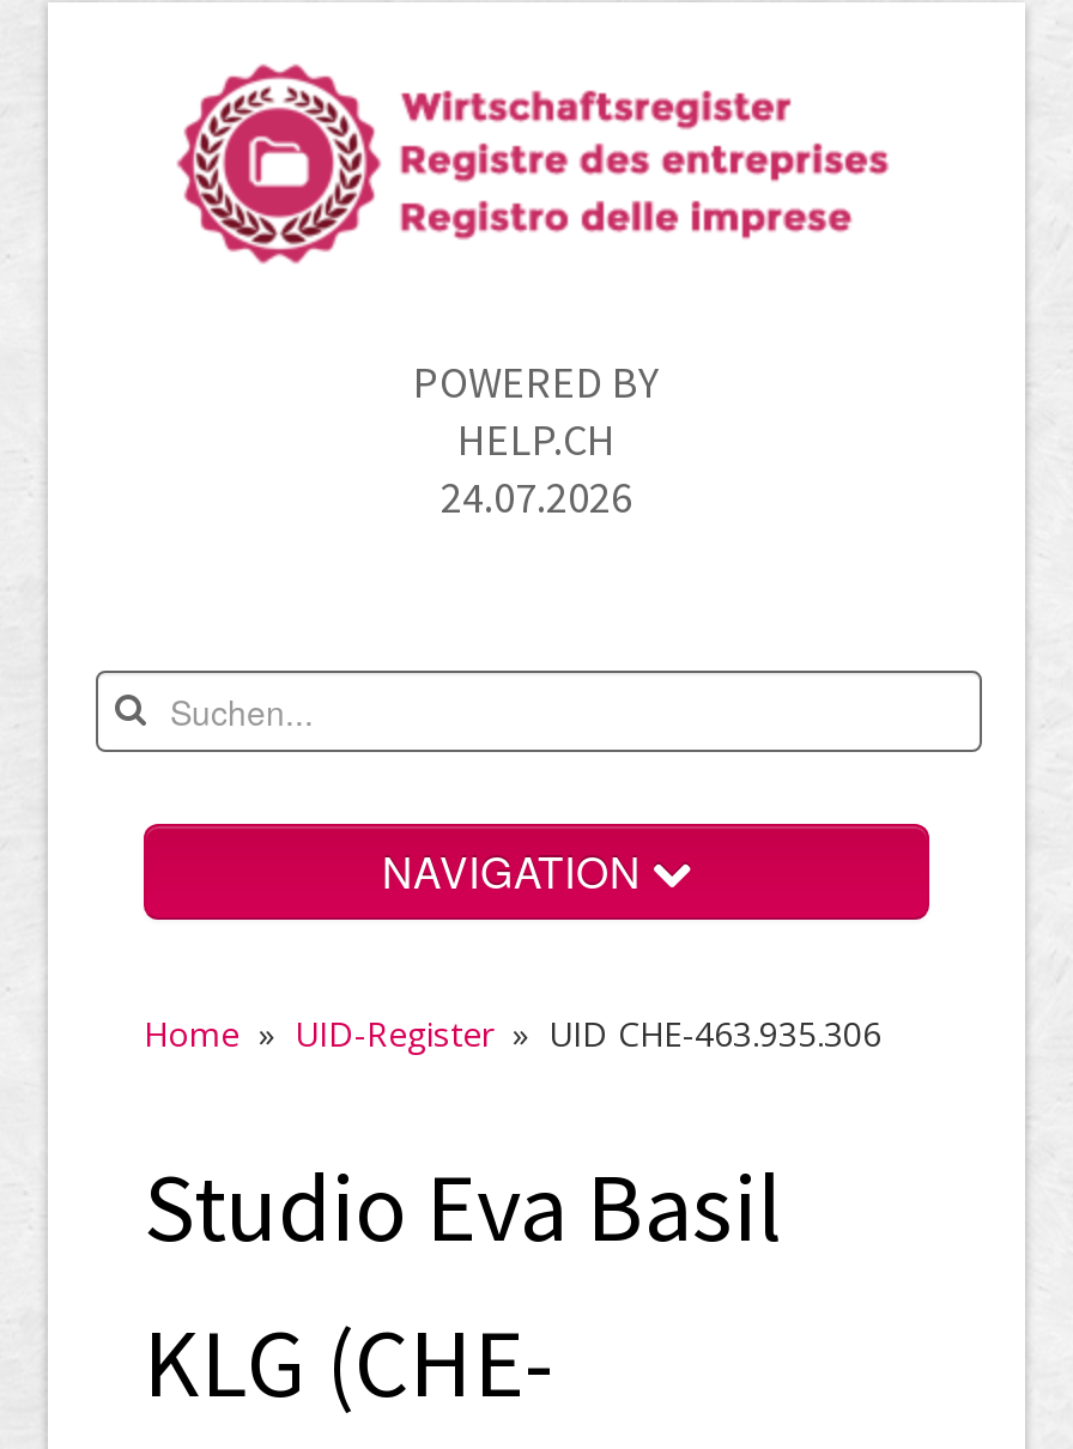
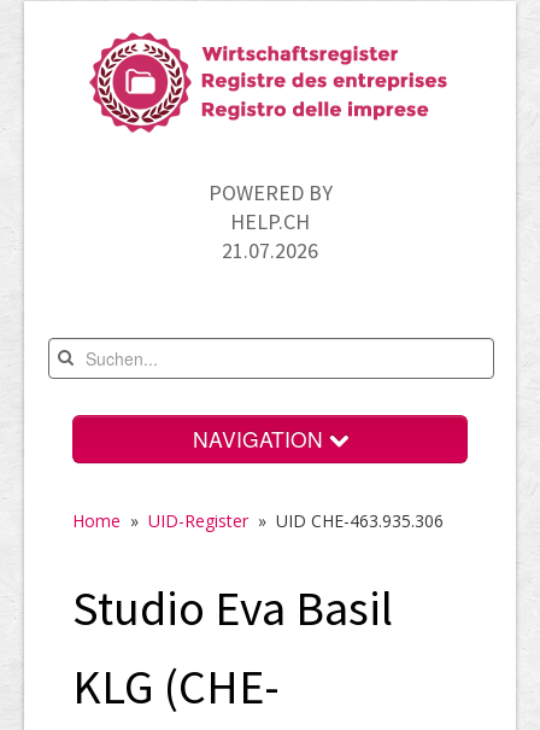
- 24.07.2026
+ 21.07.2026
